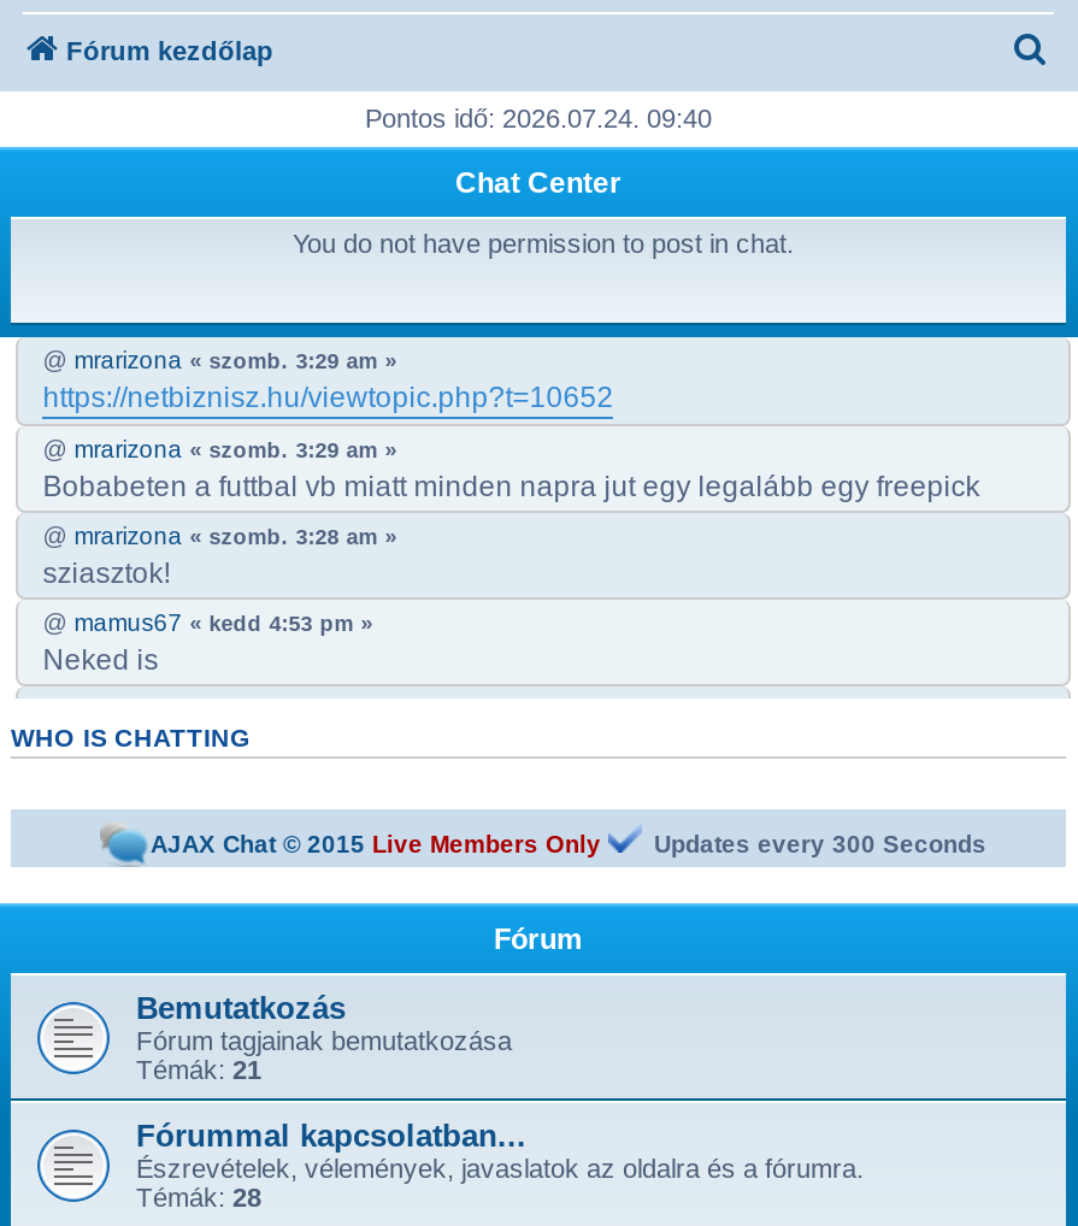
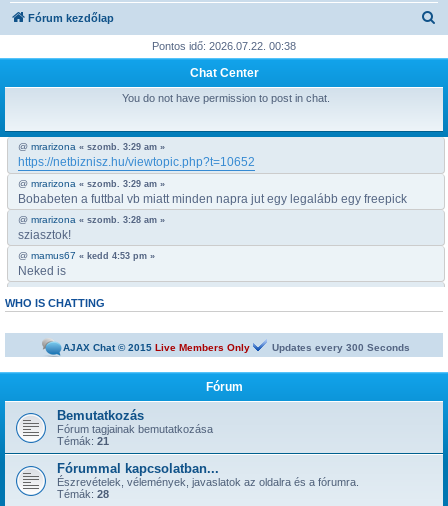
- Pontos idő: 2026.07.24. 09:40
+ Pontos idő: 2026.07.22. 00:38
